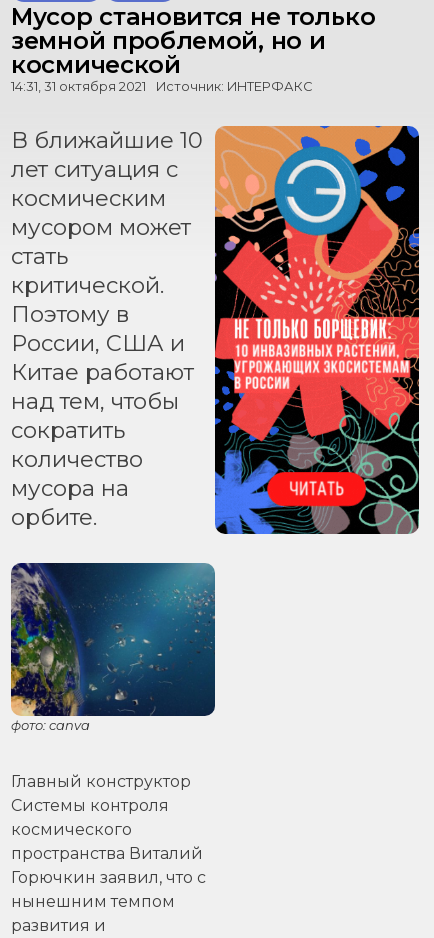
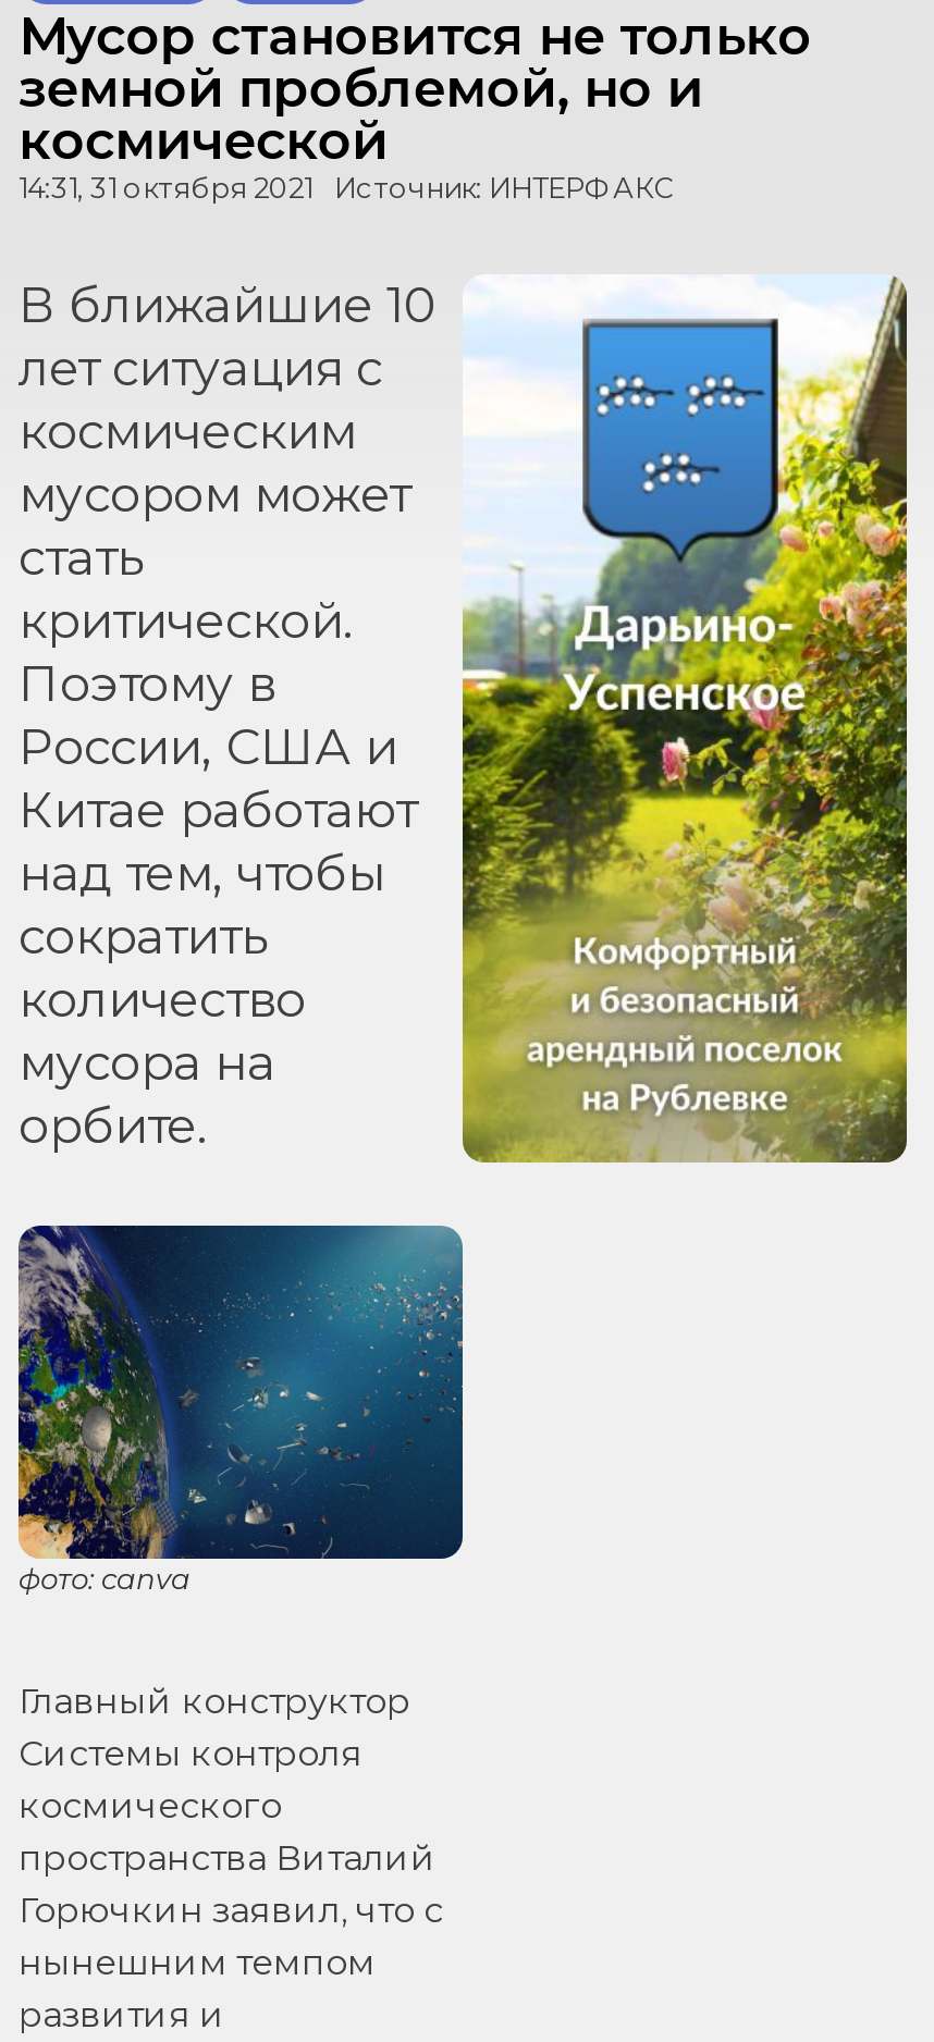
- [image]
+ [image]
